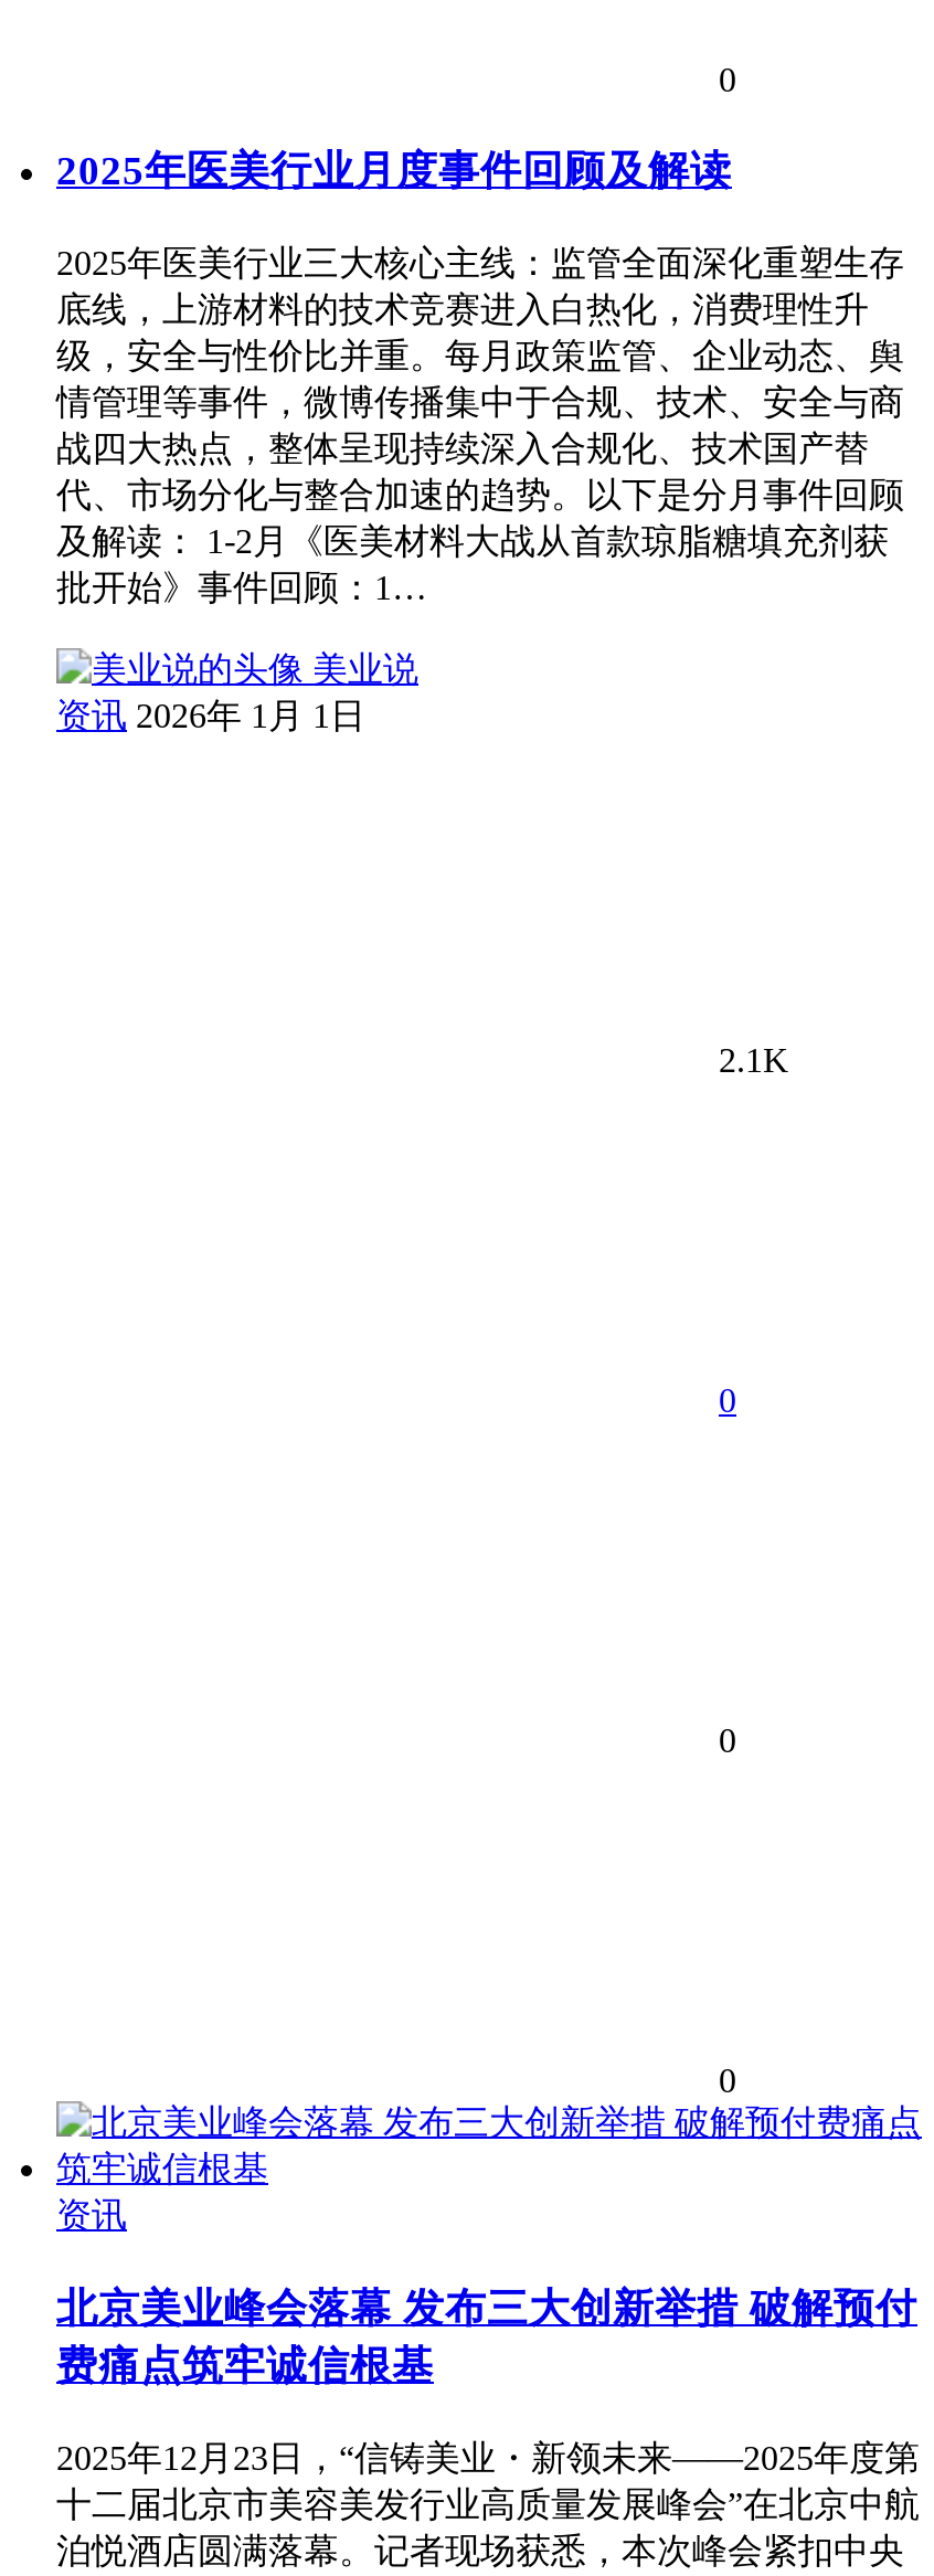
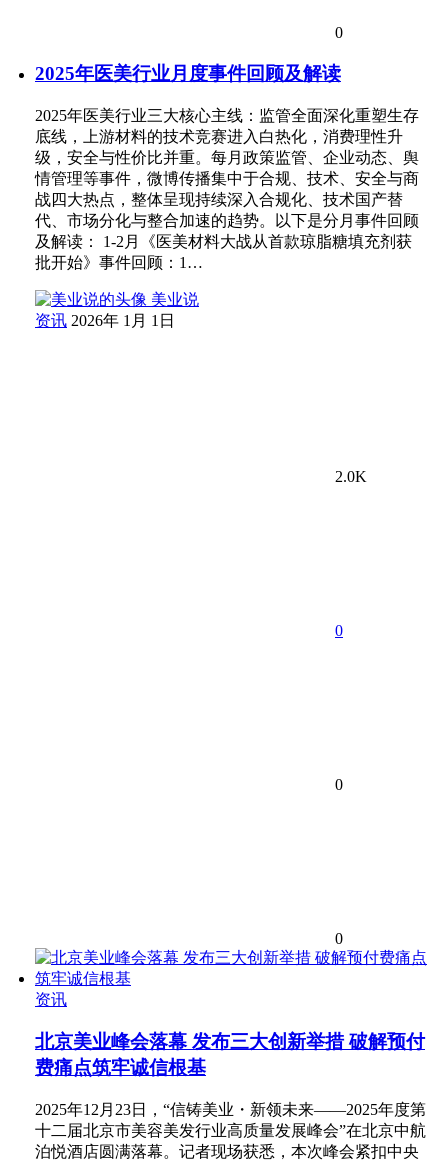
- 2.1K
+ 2.0K
